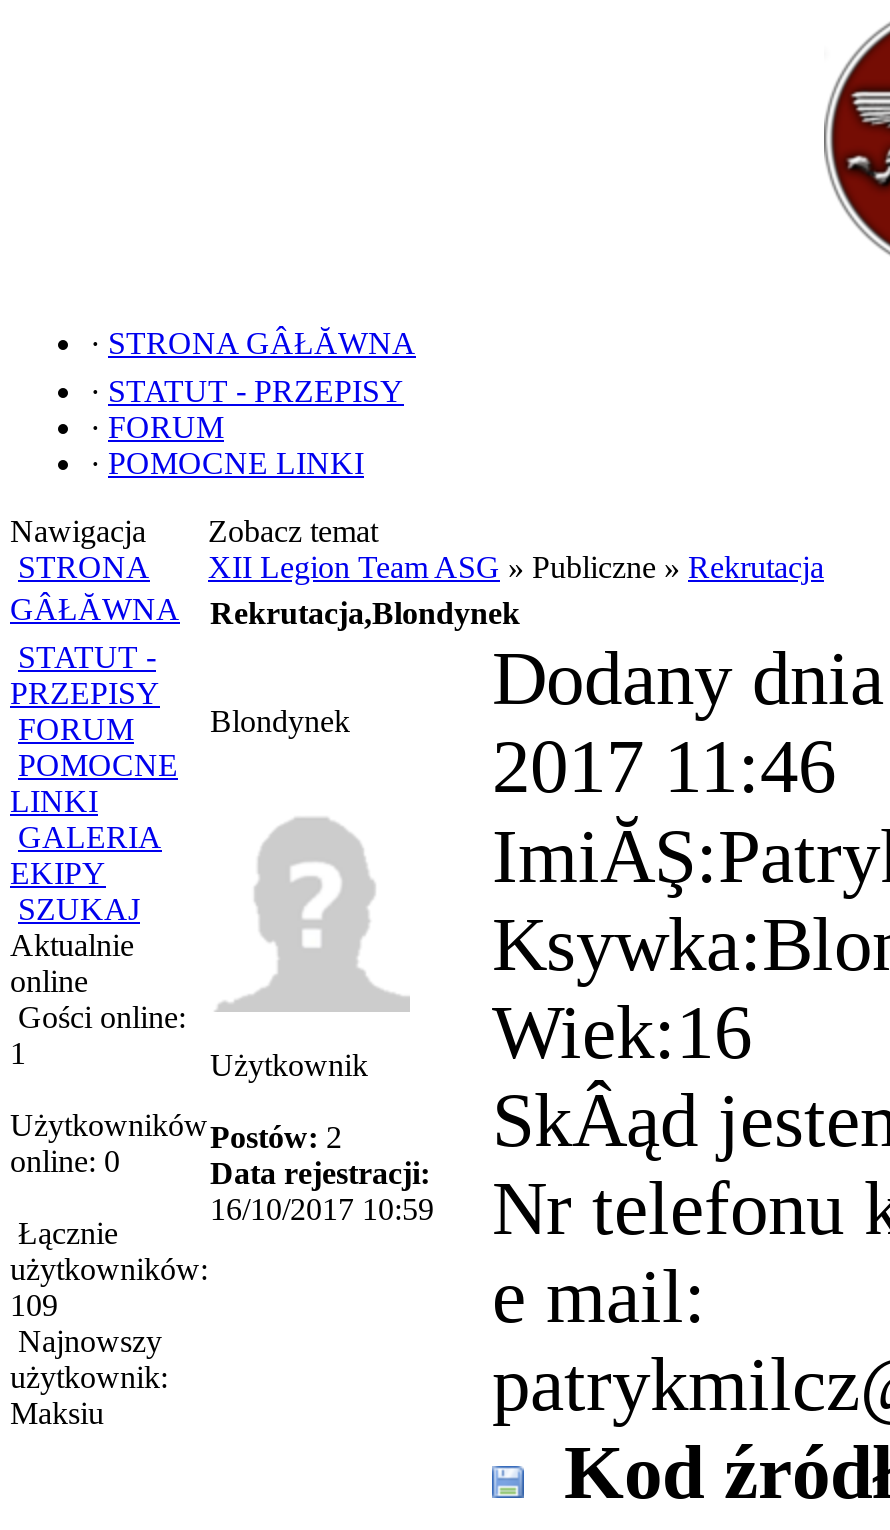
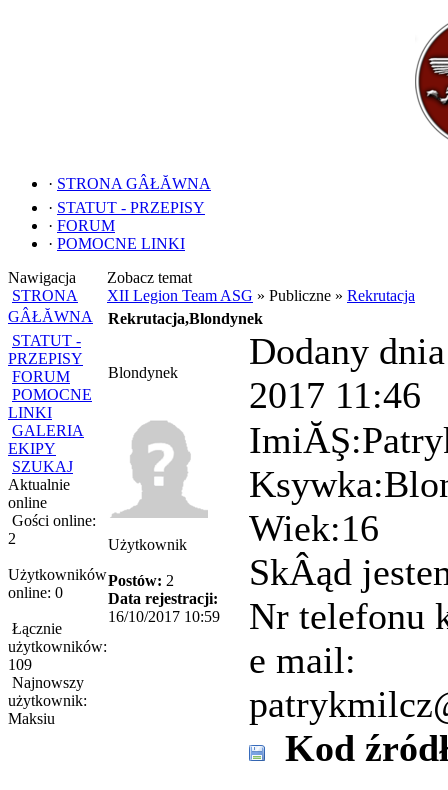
- 1
+ 2
